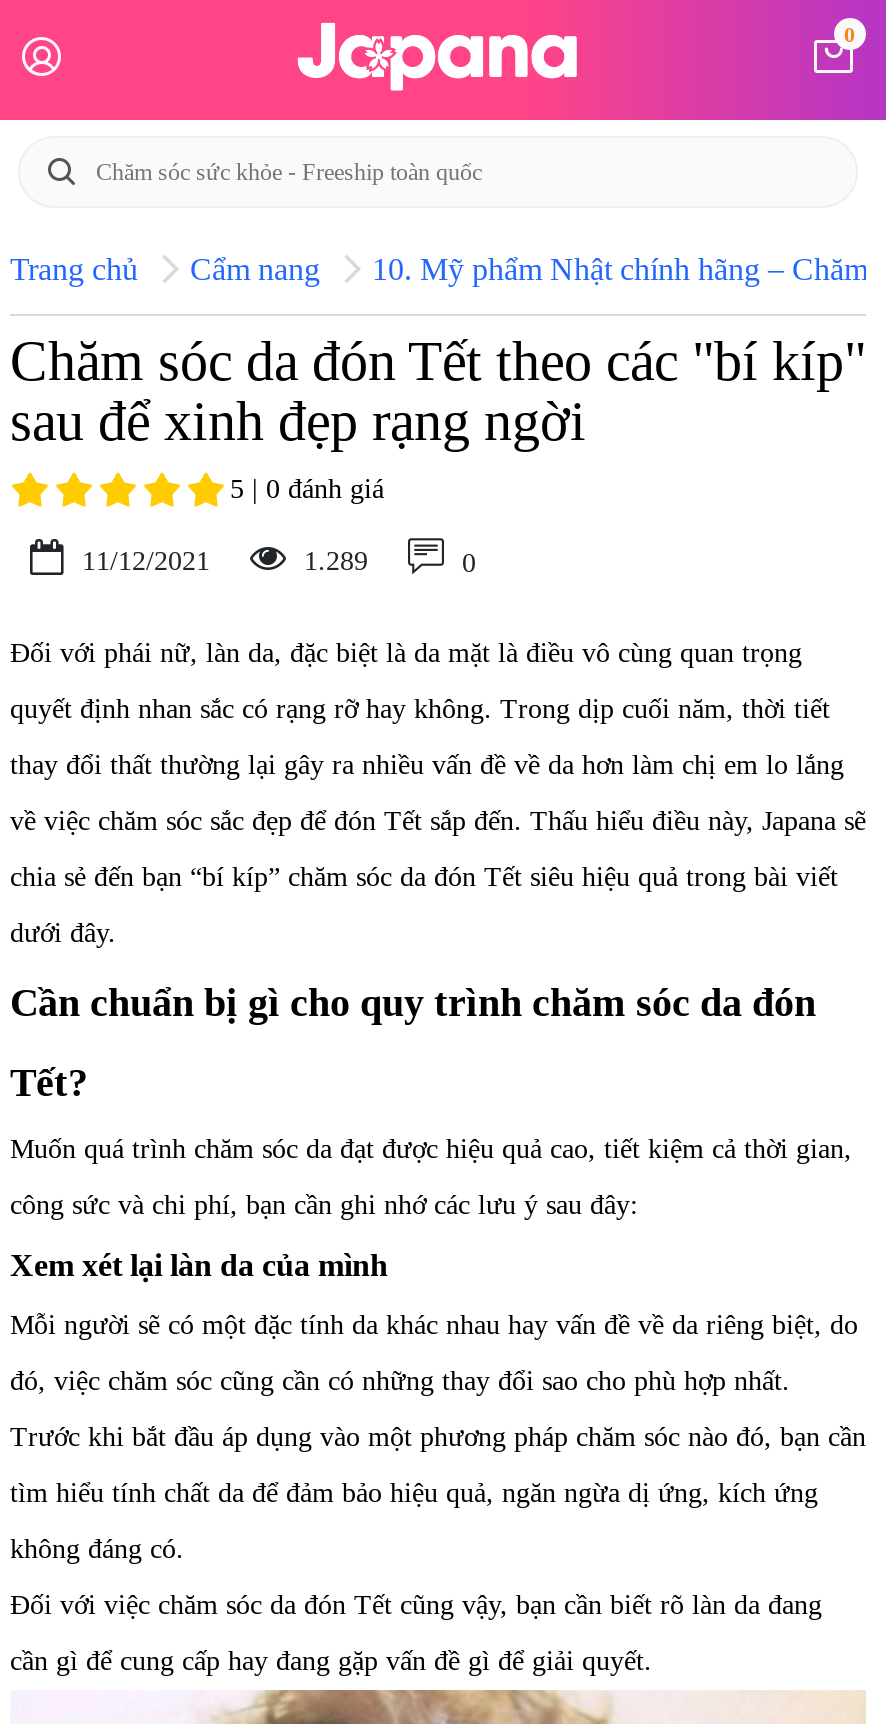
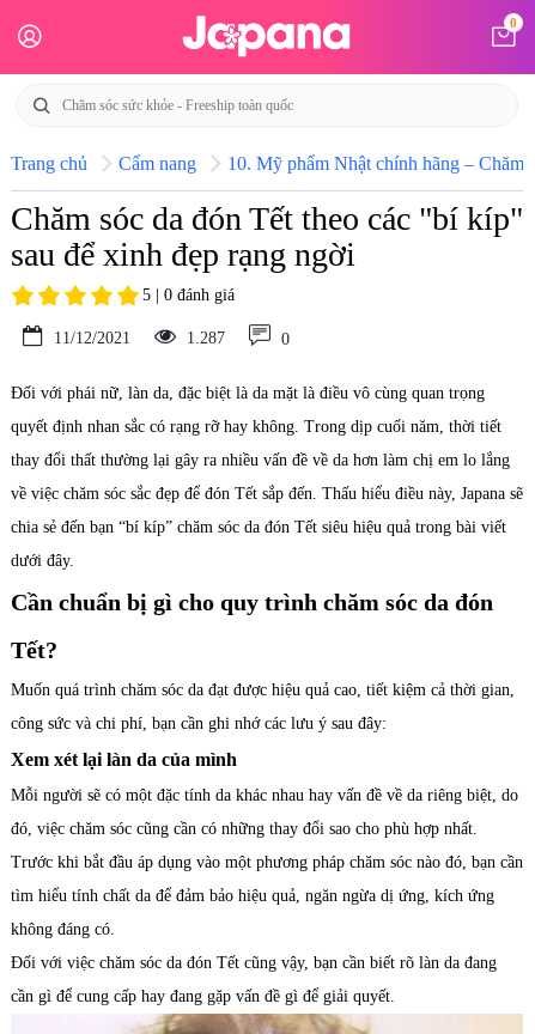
- 1.289
+ 1.287
